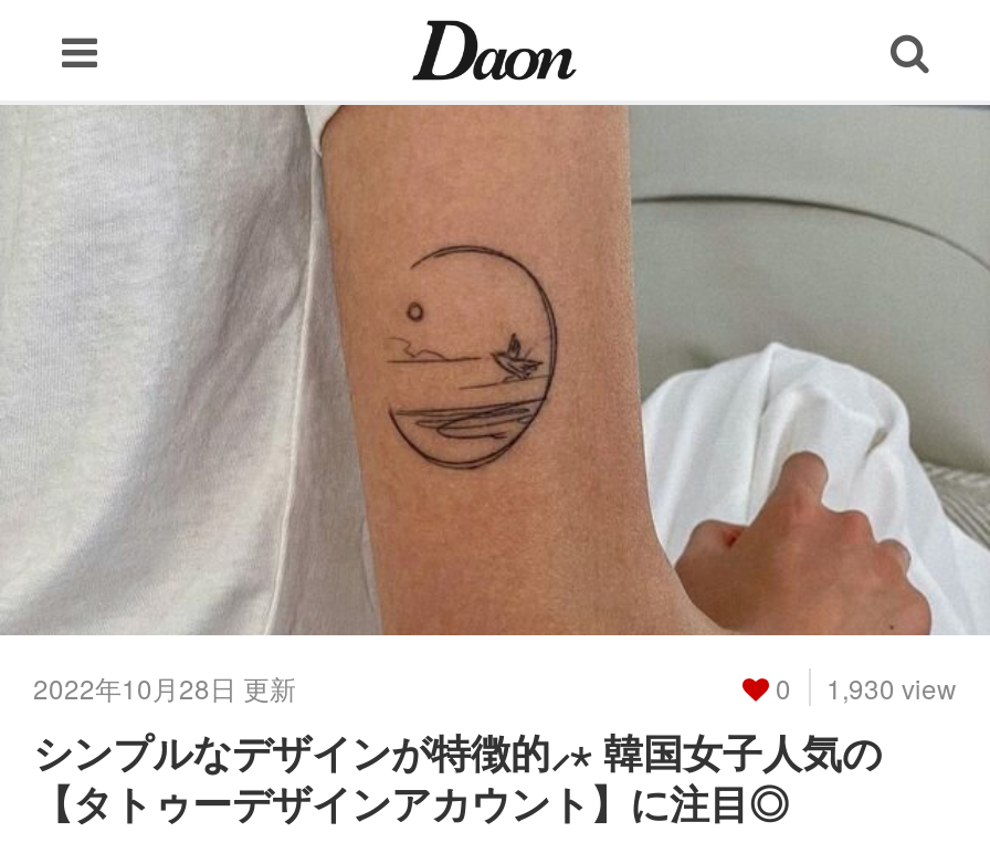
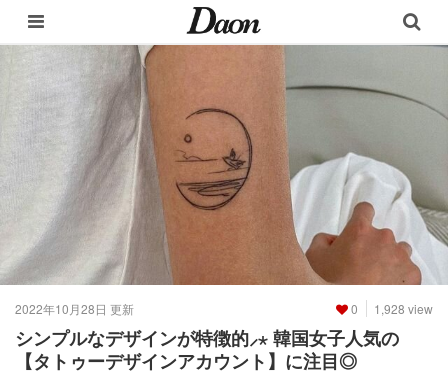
- 0 1,930 view
+ 0 1,928 view
